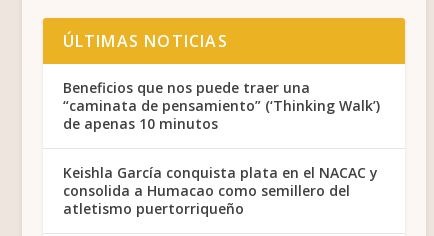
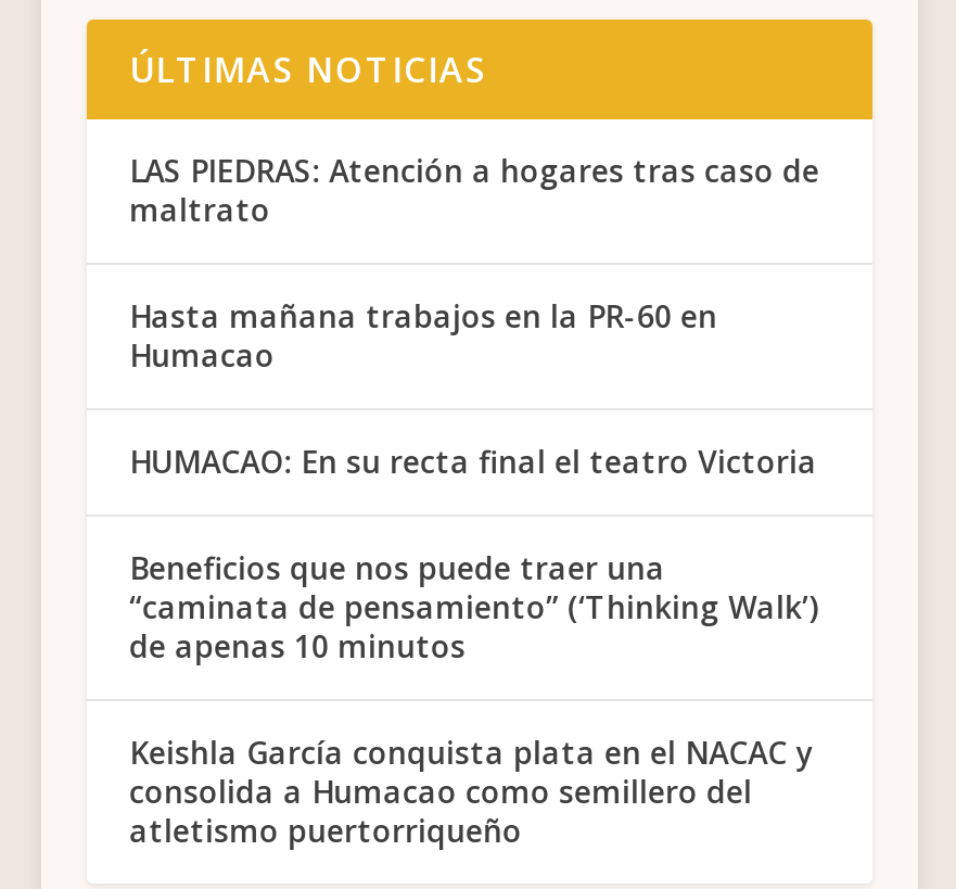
+ LAS PIEDRAS: Atención a hogares tras caso de
+ maltrato
+ Hasta mañana trabajos en la PR-60 en
+ Humacao
+ HUMACAO: En su recta final el teatro Victoria
